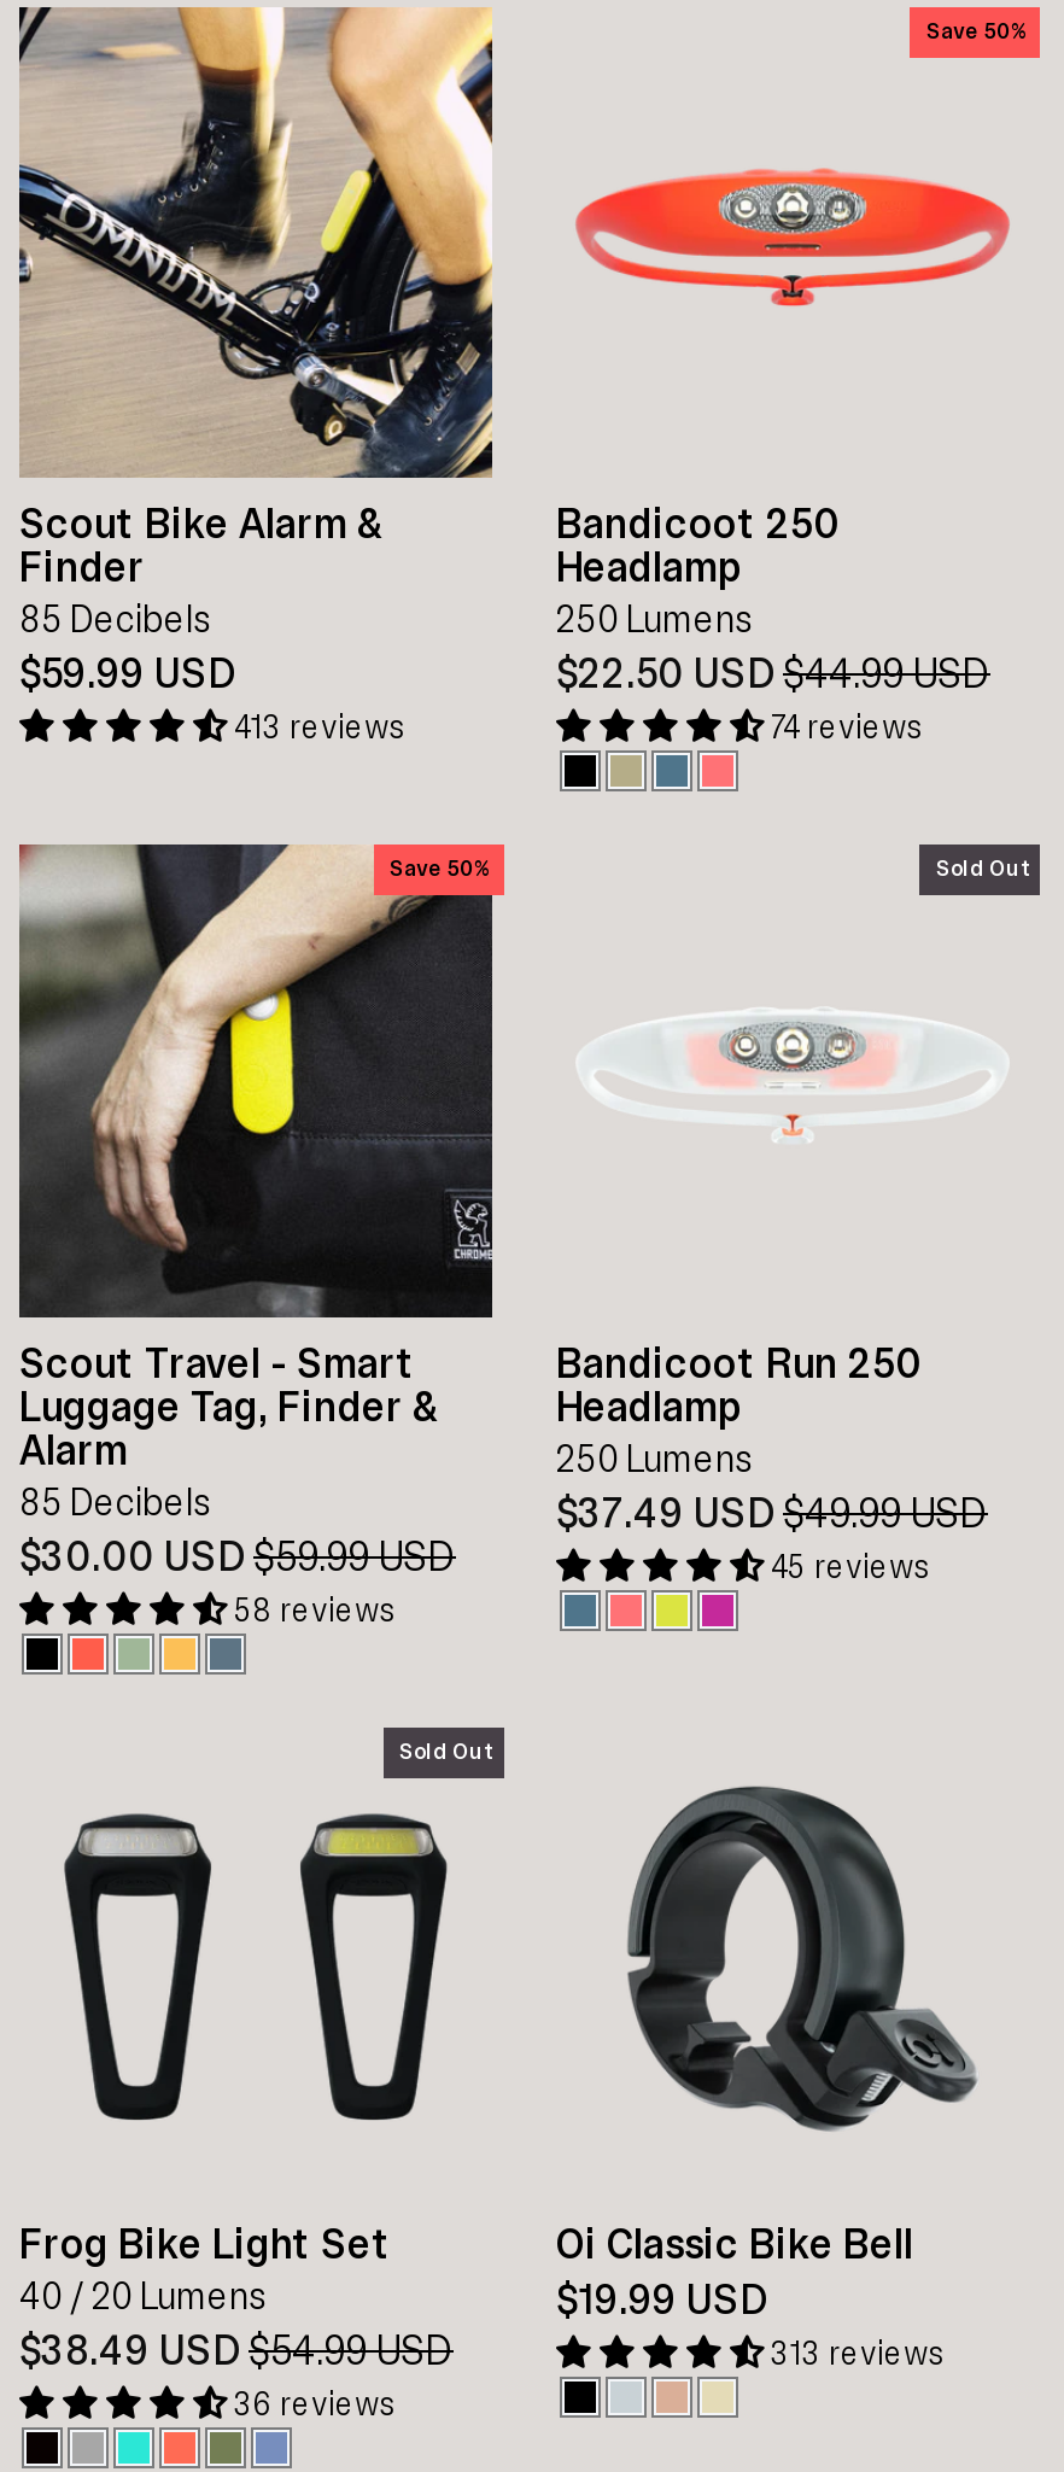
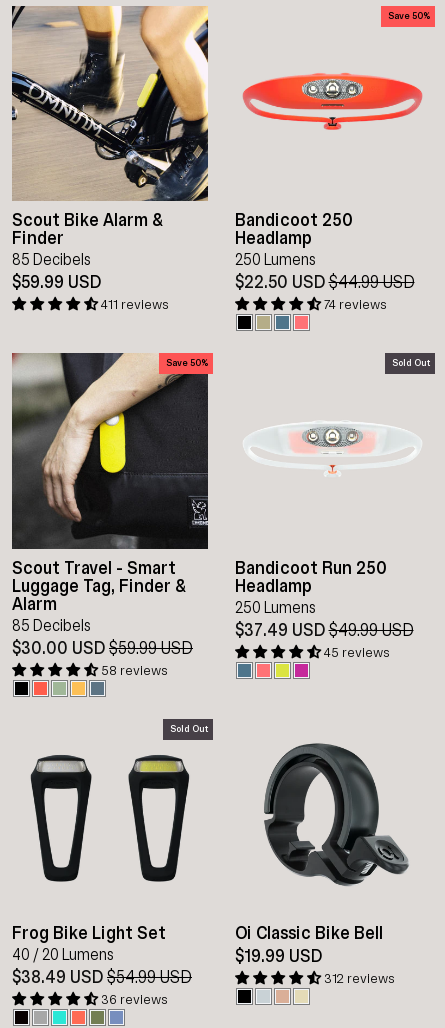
- 413 reviews
+ 411 reviews

- 313 reviews
+ 312 reviews
